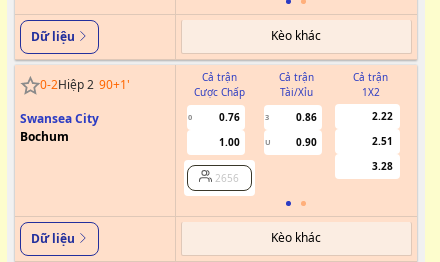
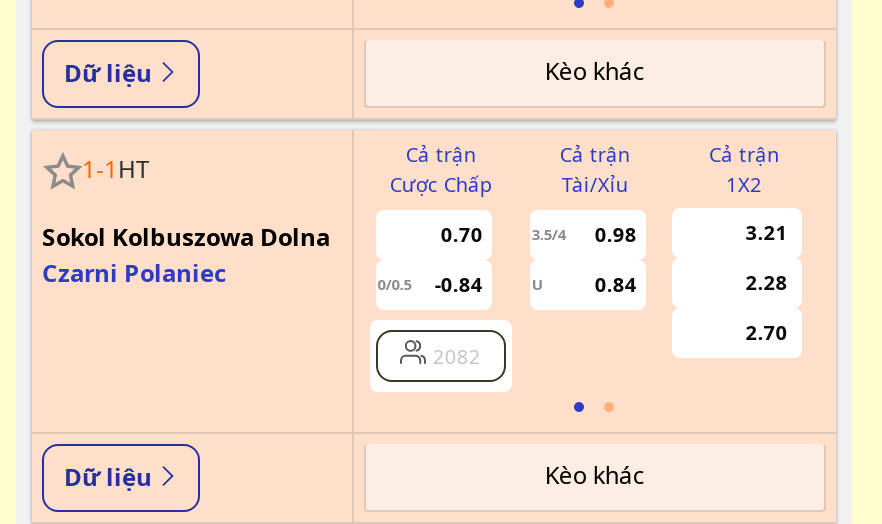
- 0-2Hiệp 2 90+1 '
+ 1 - 1 HT

- Swansea City
- Bochum
+ Sokol Kolbuszowa Dolna
+ Czarni Polaniec

- 0
+ 0.70

- 0.76
+ 0/0.5

- 3
+ 3.5/4

- 0.86
+ 0.98

- 2.22
+ 3.21

- 1.00
+ -0.84

- 0.90
+ 0.84

- 2.51
+ 2.28

- 3.28
+ 2.70

- 2656
+ 2082
